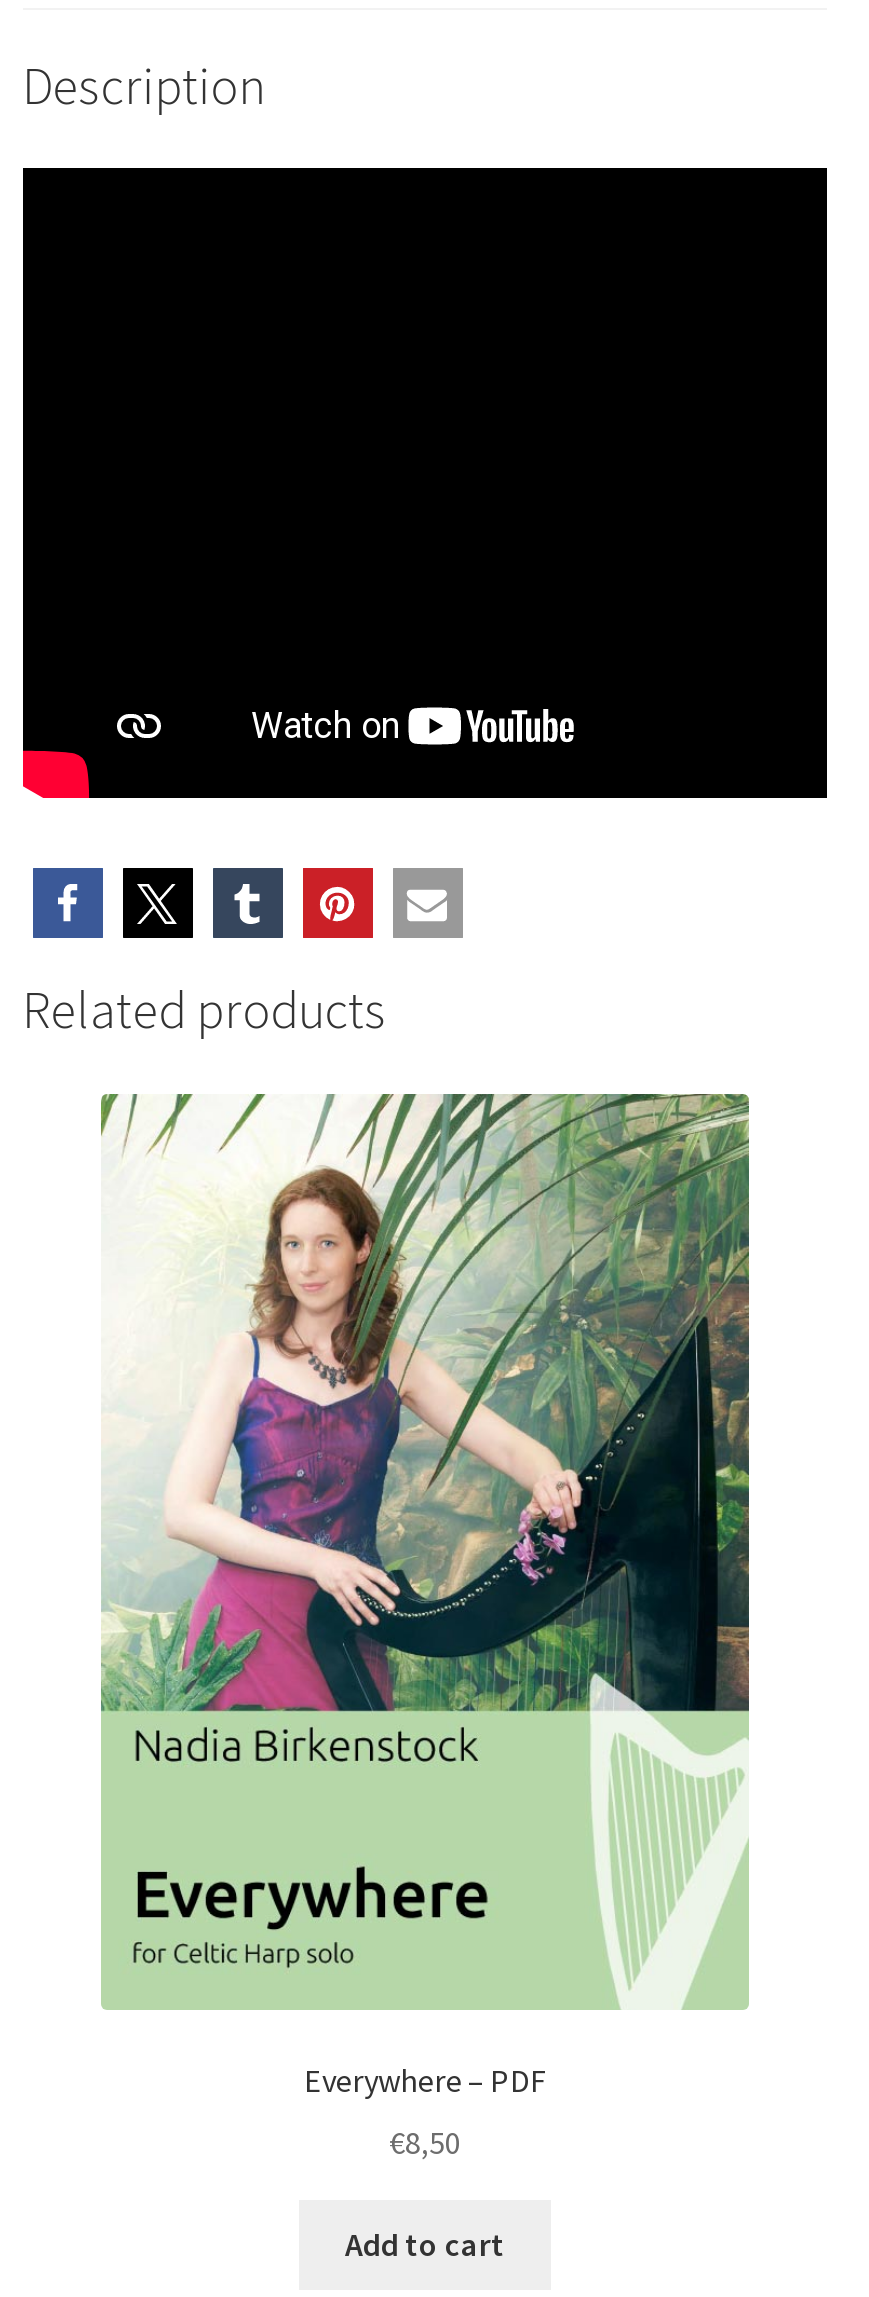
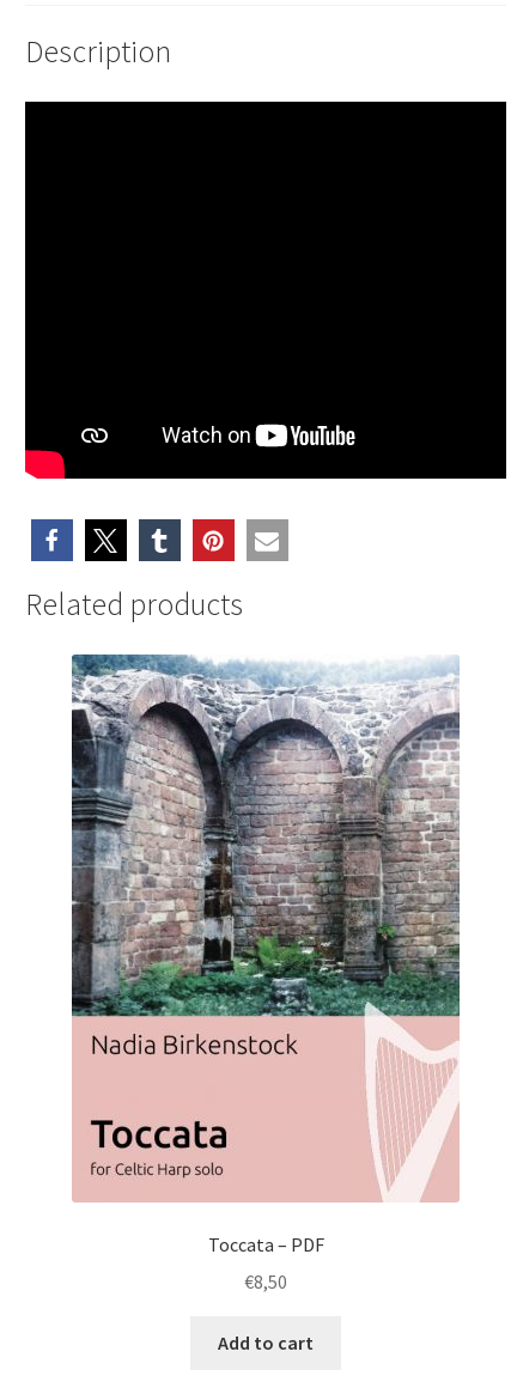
- [image]
- Everywhere – PDF
+ [image]
+ Toccata – PDF
